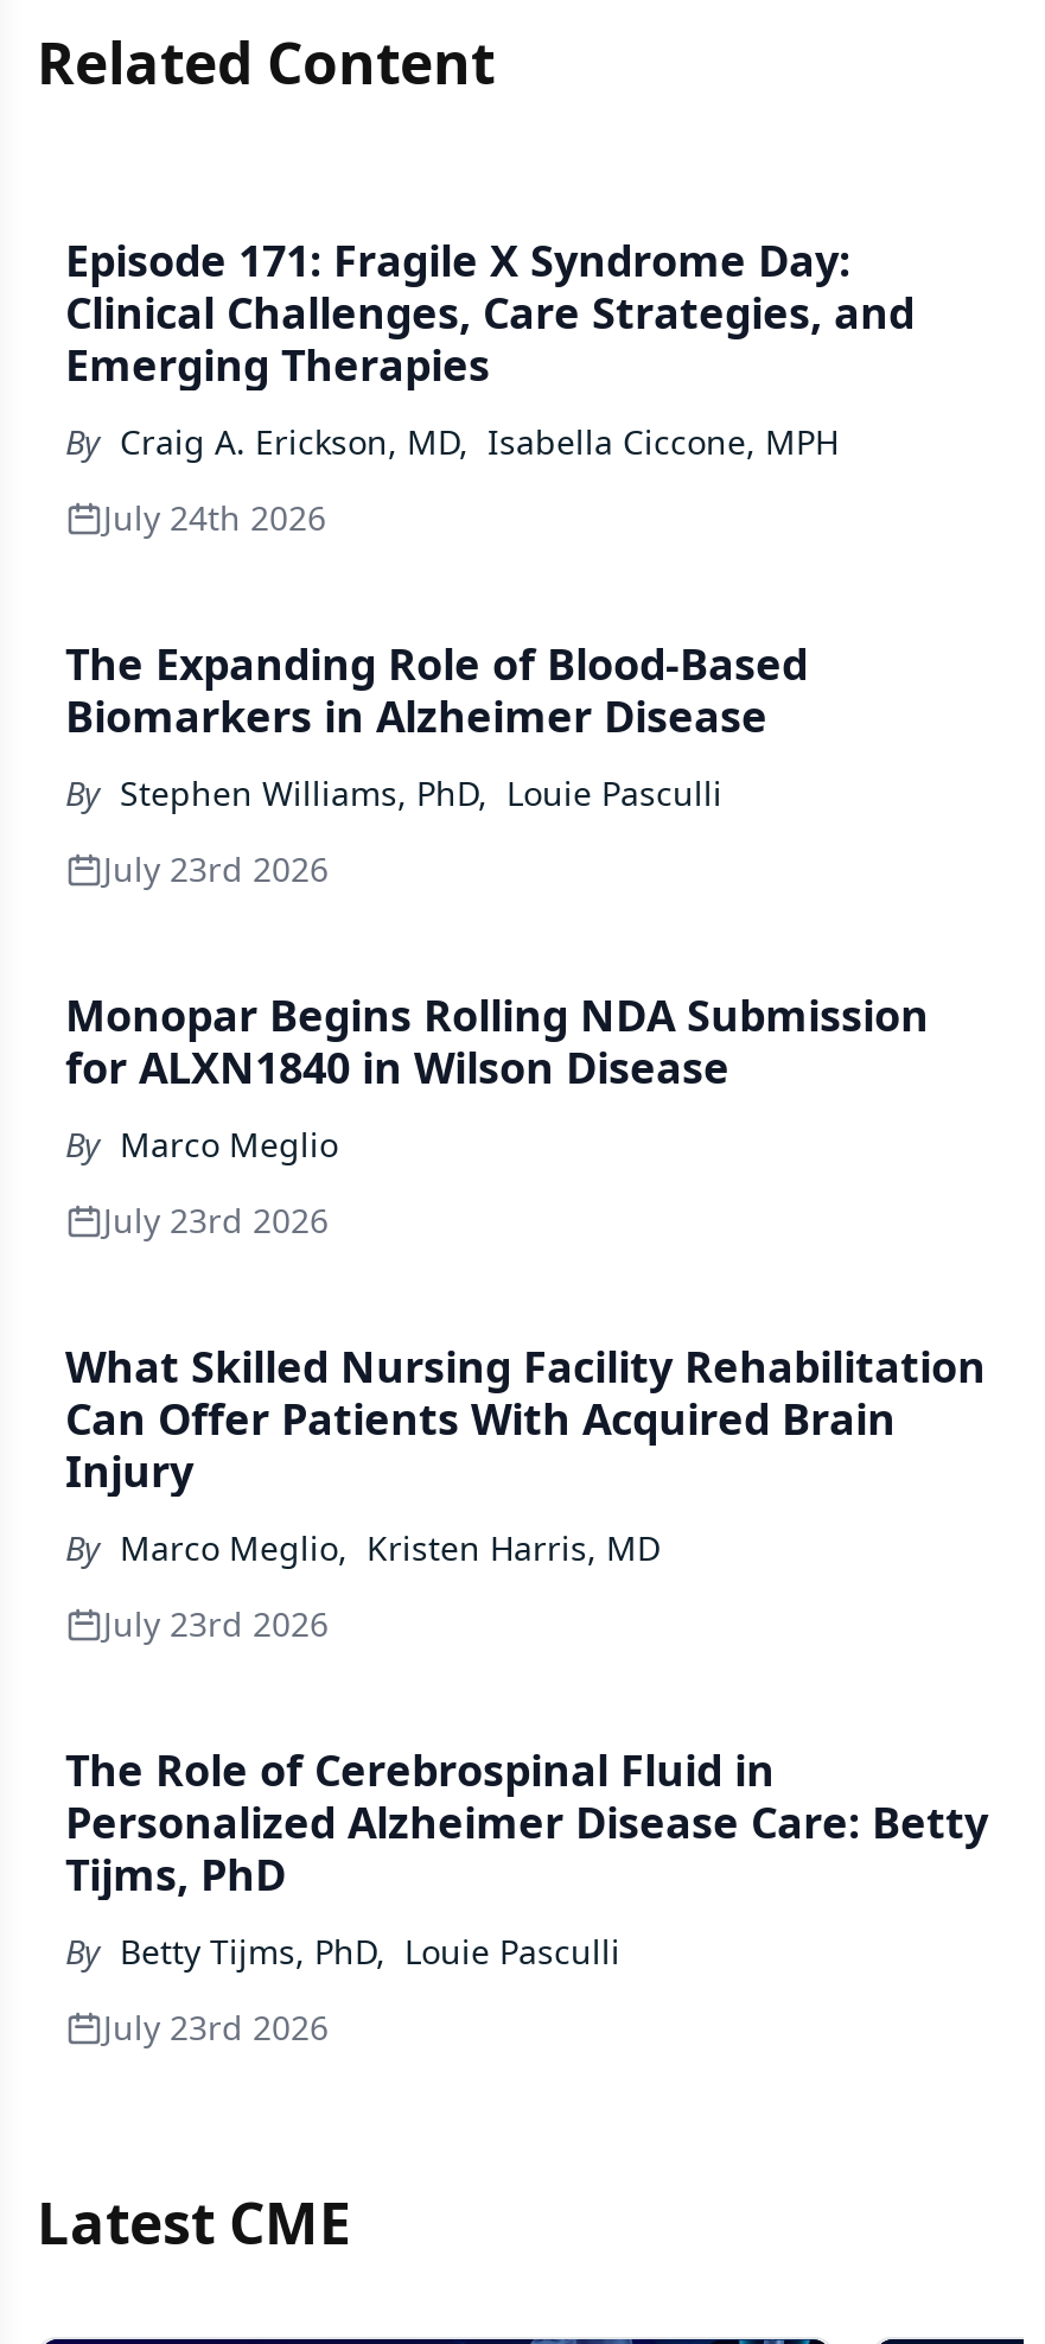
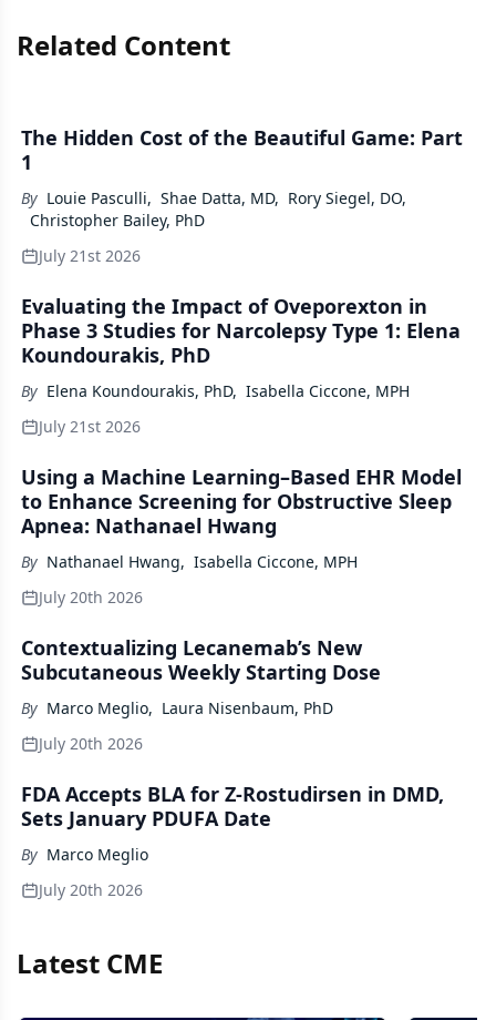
- Episode 171: Fragile X Syndrome Day:
- Clinical Challenges, Care Strategies, and
- Emerging Therapies
- By Craig A. Erickson, MD, Isabella Ciccone, MPH
- July 24th 2026
- The Expanding Role of Blood-Based
- Biomarkers in Alzheimer Disease
- By Stephen Williams, PhD, Louie Pasculli
- July 23rd 2026
- Monopar Begins Rolling NDA Submission
- for ALXN1840 in Wilson Disease
+ The Hidden Cost of the Beautiful Game: Part
+ 1
+ By Louie Pasculli, Shae Datta, MD, Rory Siegel, DO,
+ Christopher Bailey, PhD
+ July 21st 2026
+ Evaluating the Impact of Oveporexton in
+ Phase 3 Studies for Narcolepsy Type 1: Elena
+ Koundourakis, PhD
+ By Elena Koundourakis, PhD, Isabella Ciccone, MPH
+ July 21st 2026
+ Using a Machine Learning–Based EHR Model
+ to Enhance Screening for Obstructive Sleep
+ Apnea: Nathanael Hwang
+ By Nathanael Hwang, Isabella Ciccone, MPH
+ July 20th 2026
+ Contextualizing Lecanemab’s New
+ Subcutaneous Weekly Starting Dose
+ By Marco Meglio, Laura Nisenbaum, PhD
+ July 20th 2026
+ FDA Accepts BLA for Z-Rostudirsen in DMD,
+ Sets January PDUFA Date

moved down: By Marco Meglio

- July 23rd 2026
- What Skilled Nursing Facility Rehabilitation
- Can Offer Patients With Acquired Brain
- Injury
- By Marco Meglio, Kristen Harris, MD
- July 23rd 2026
- The Role of Cerebrospinal Fluid in
- Personalized Alzheimer Disease Care: Betty
- Tijms, PhD
- By Betty Tijms, PhD, Louie Pasculli
- July 23rd 2026
+ July 20th 2026
